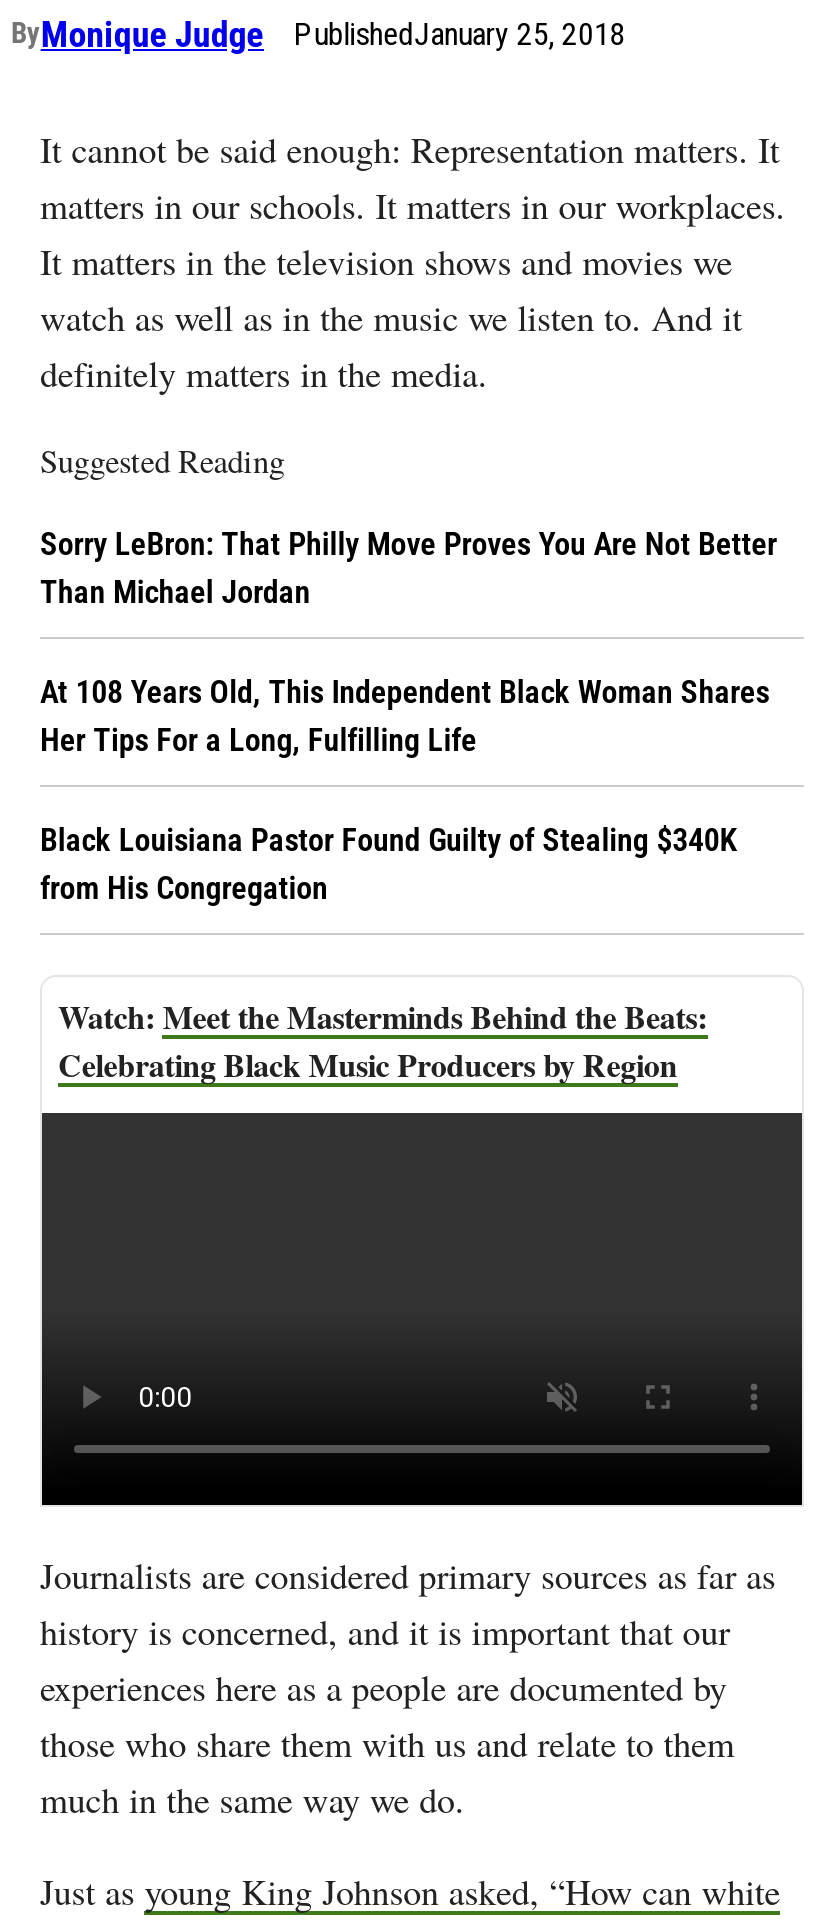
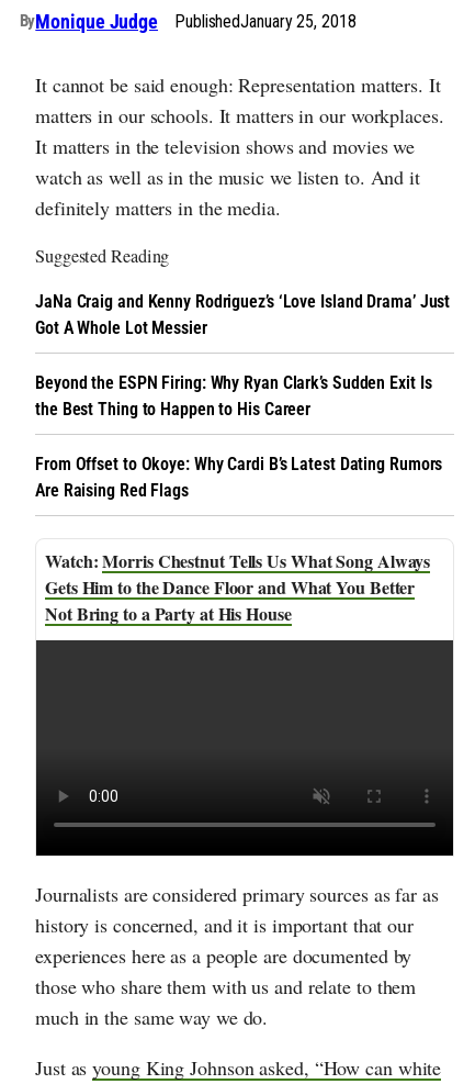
- Sorry LeBron: That Philly Move Proves You Are Not Better
- Than Michael Jordan
+ JaNa Craig and Kenny Rodriguez’s ‘Love Island Drama’ Just
+ Got A Whole Lot Messier

- At 108 Years Old, This Independent Black Woman Shares
- Her Tips For a Long, Fulfilling Life
+ Beyond the ESPN Firing: Why Ryan Clark’s Sudden Exit Is
+ the Best Thing to Happen to His Career

- Black Louisiana Pastor Found Guilty of Stealing $340K
- from His Congregation
+ From Offset to Okoye: Why Cardi B’s Latest Dating Rumors
+ Are Raising Red Flags

- Meet the Masterminds Behind the Beats:
- Celebrating Black Music Producers by Region
+ Morris Chestnut Tells Us What Song Always
+ Gets Him to the Dance Floor and What You Better
+ Not Bring to a Party at His House
